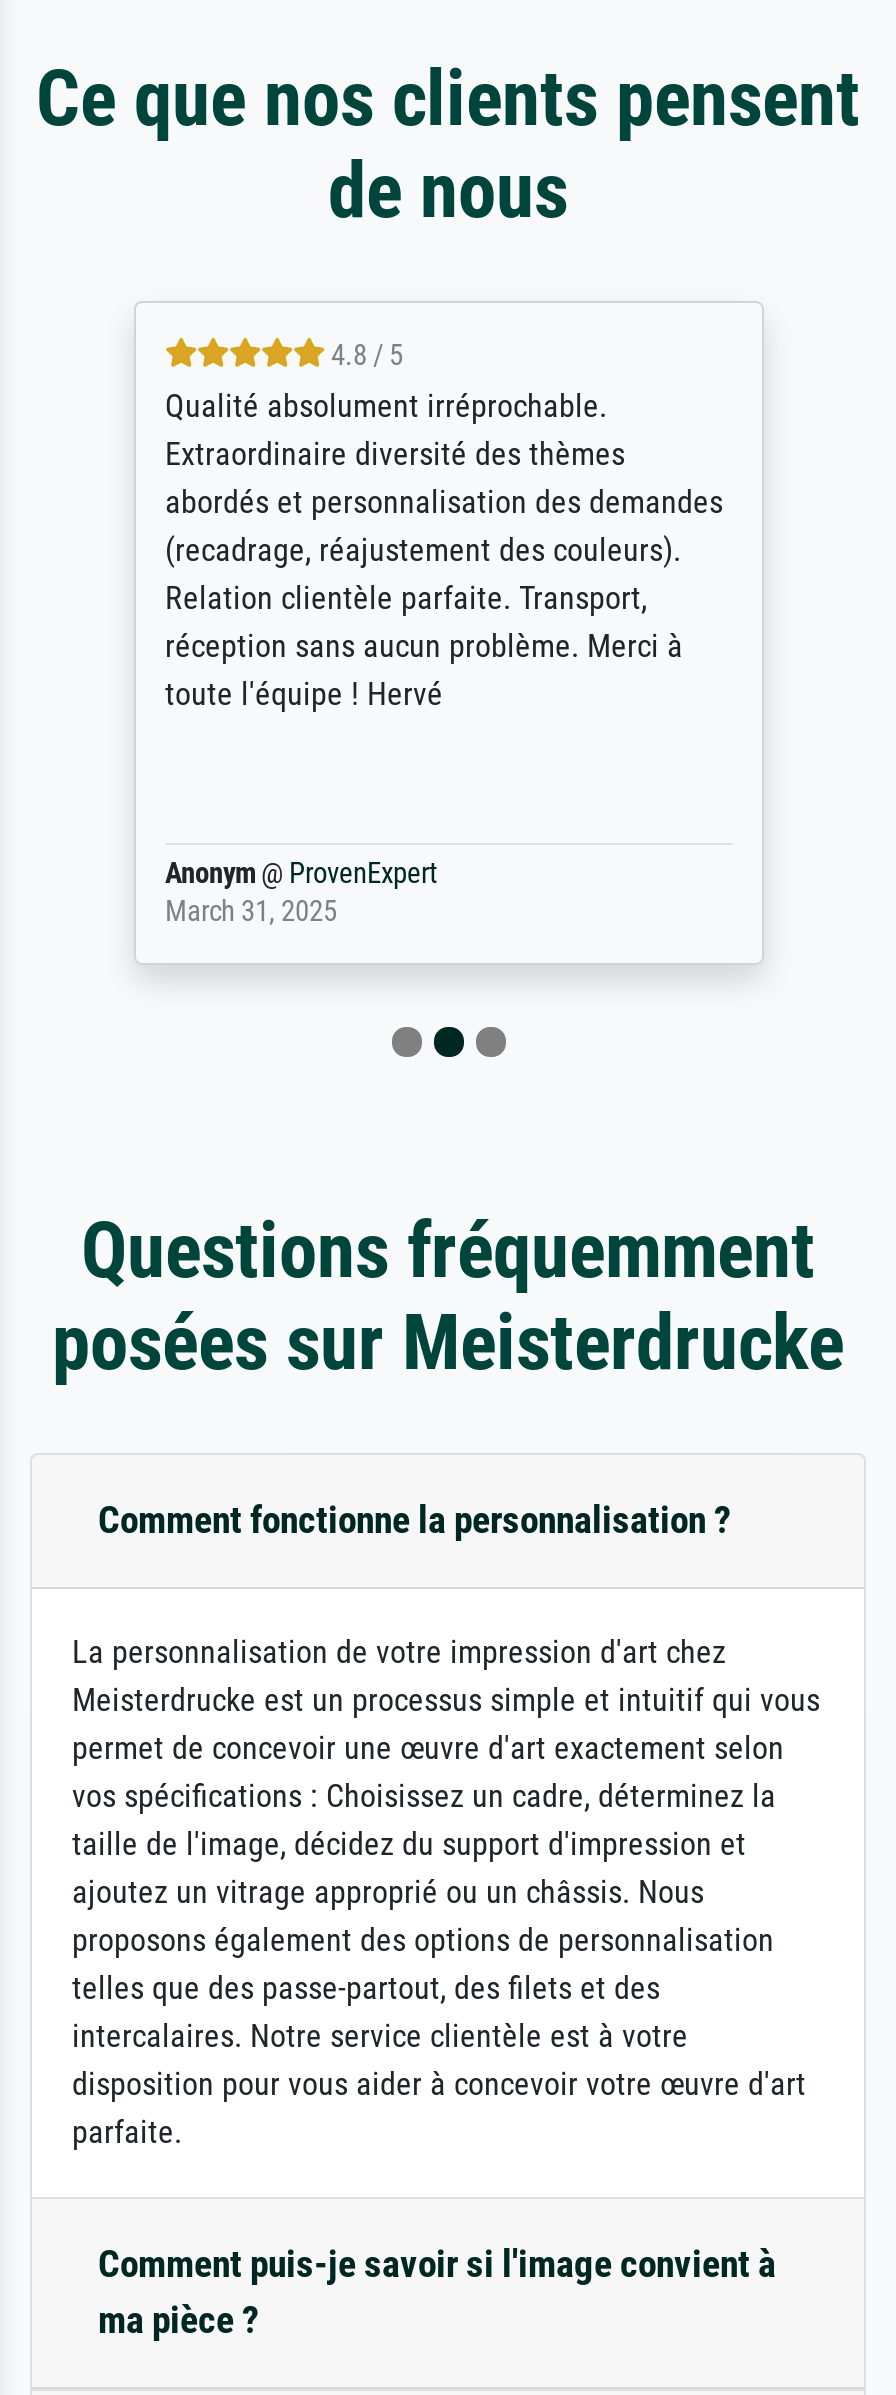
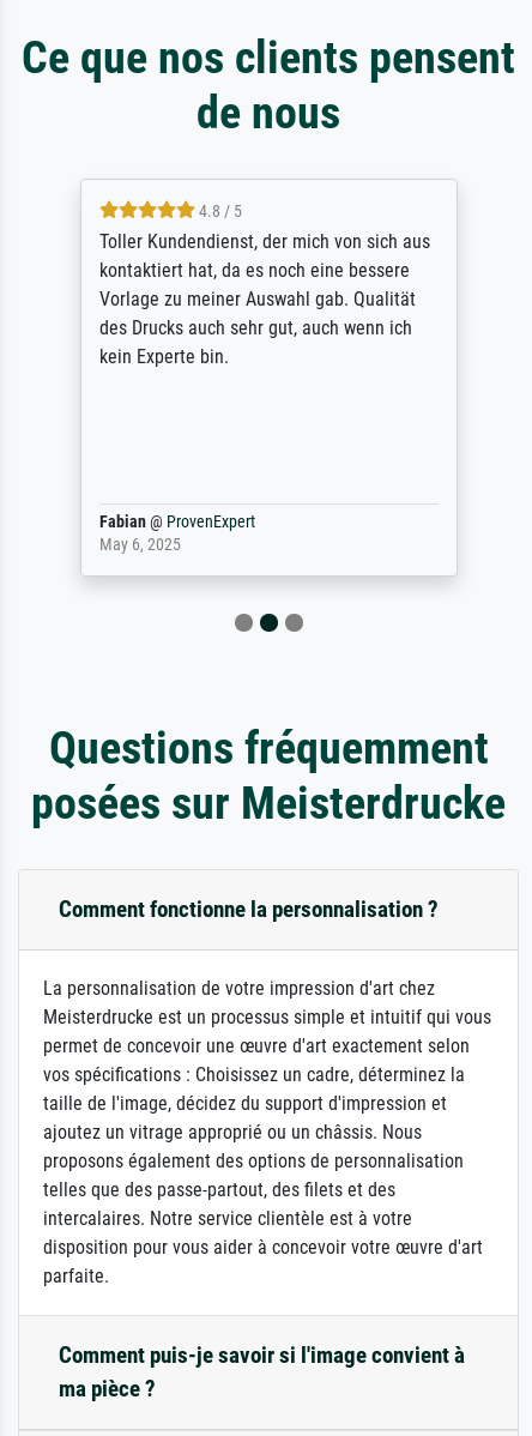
- Qualité absolument irréprochable.
- Extraordinaire diversité des thèmes
- abordés et personnalisation des demandes
- (recadrage, réajustement des couleurs).
- Relation clientèle parfaite. Transport,
- réception sans aucun problème. Merci à
- toute l'équipe ! Hervé
+ Toller Kundendienst, der mich von sich aus
+ kontaktiert hat, da es noch eine bessere
+ Vorlage zu meiner Auswahl gab. Qualität
+ des Drucks auch sehr gut, auch wenn ich
+ kein Experte bin.

- Anonym @ ProvenExpert
- March 31, 2025
+ Fabian @ ProvenExpert
+ May 6, 2025
